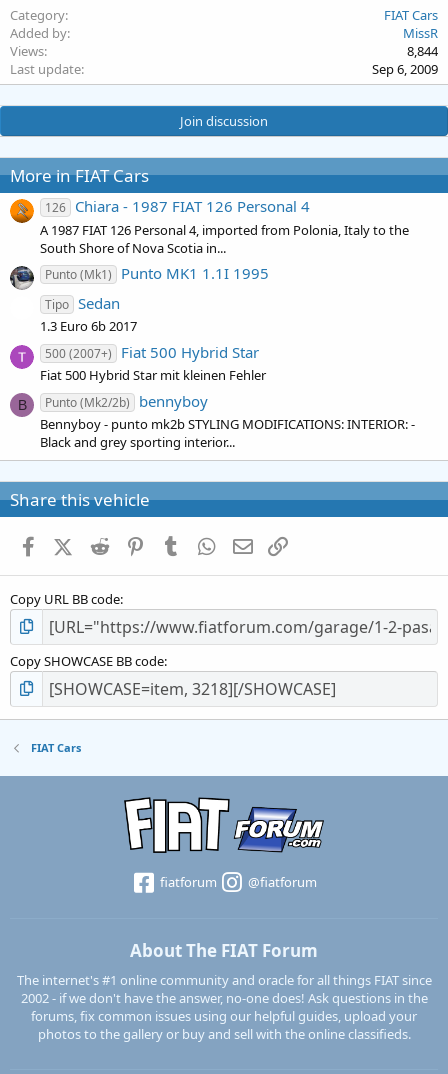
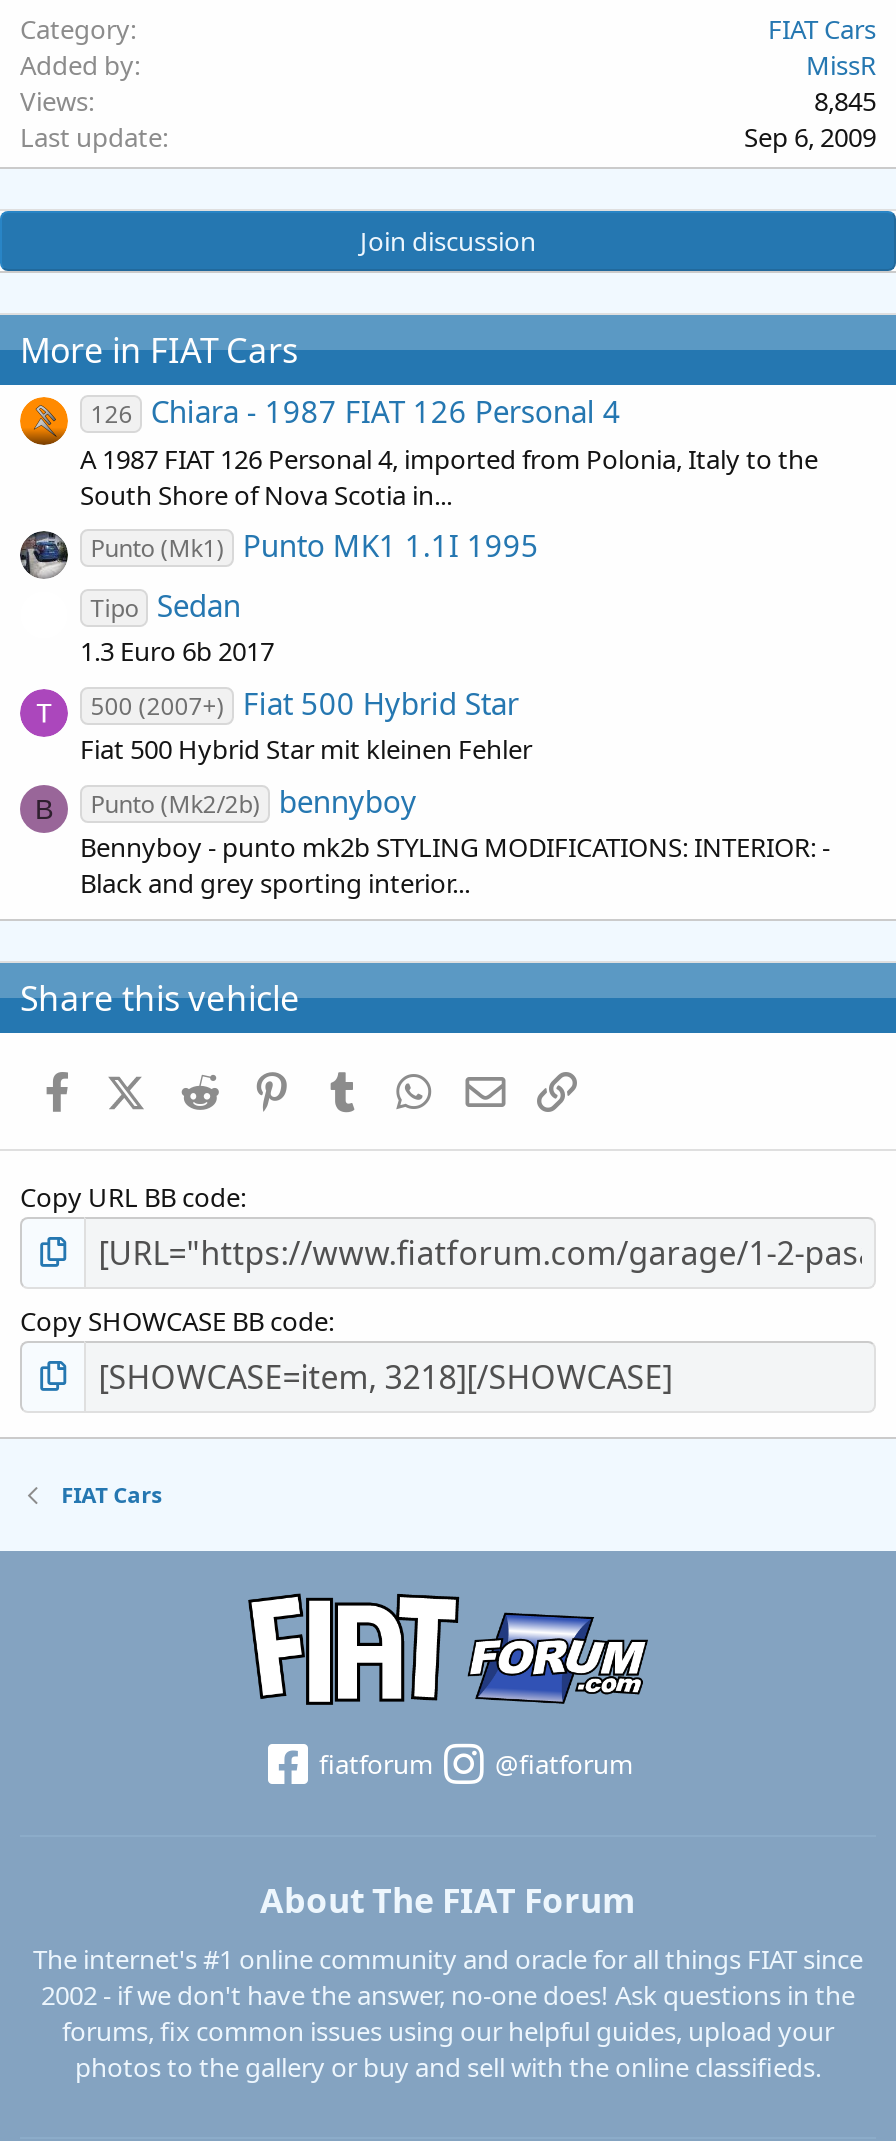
- 8,844
+ 8,845
